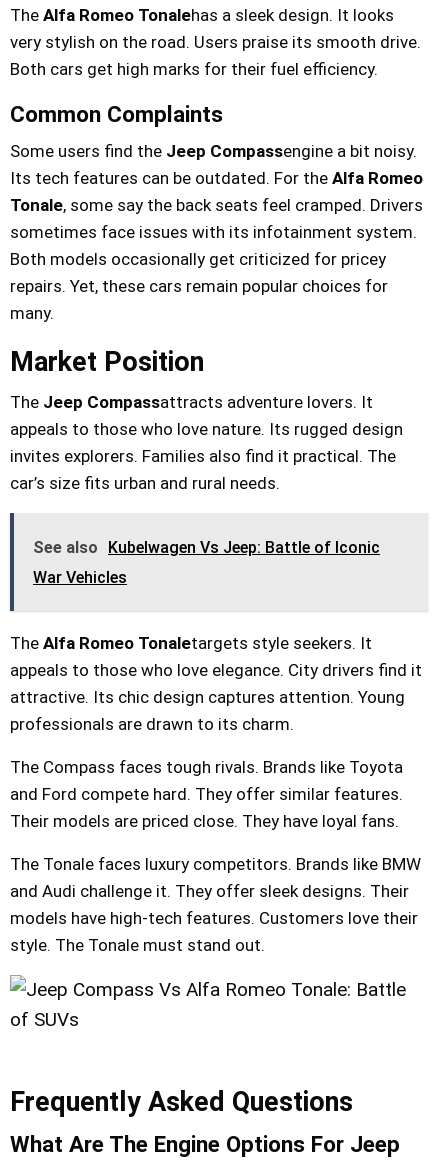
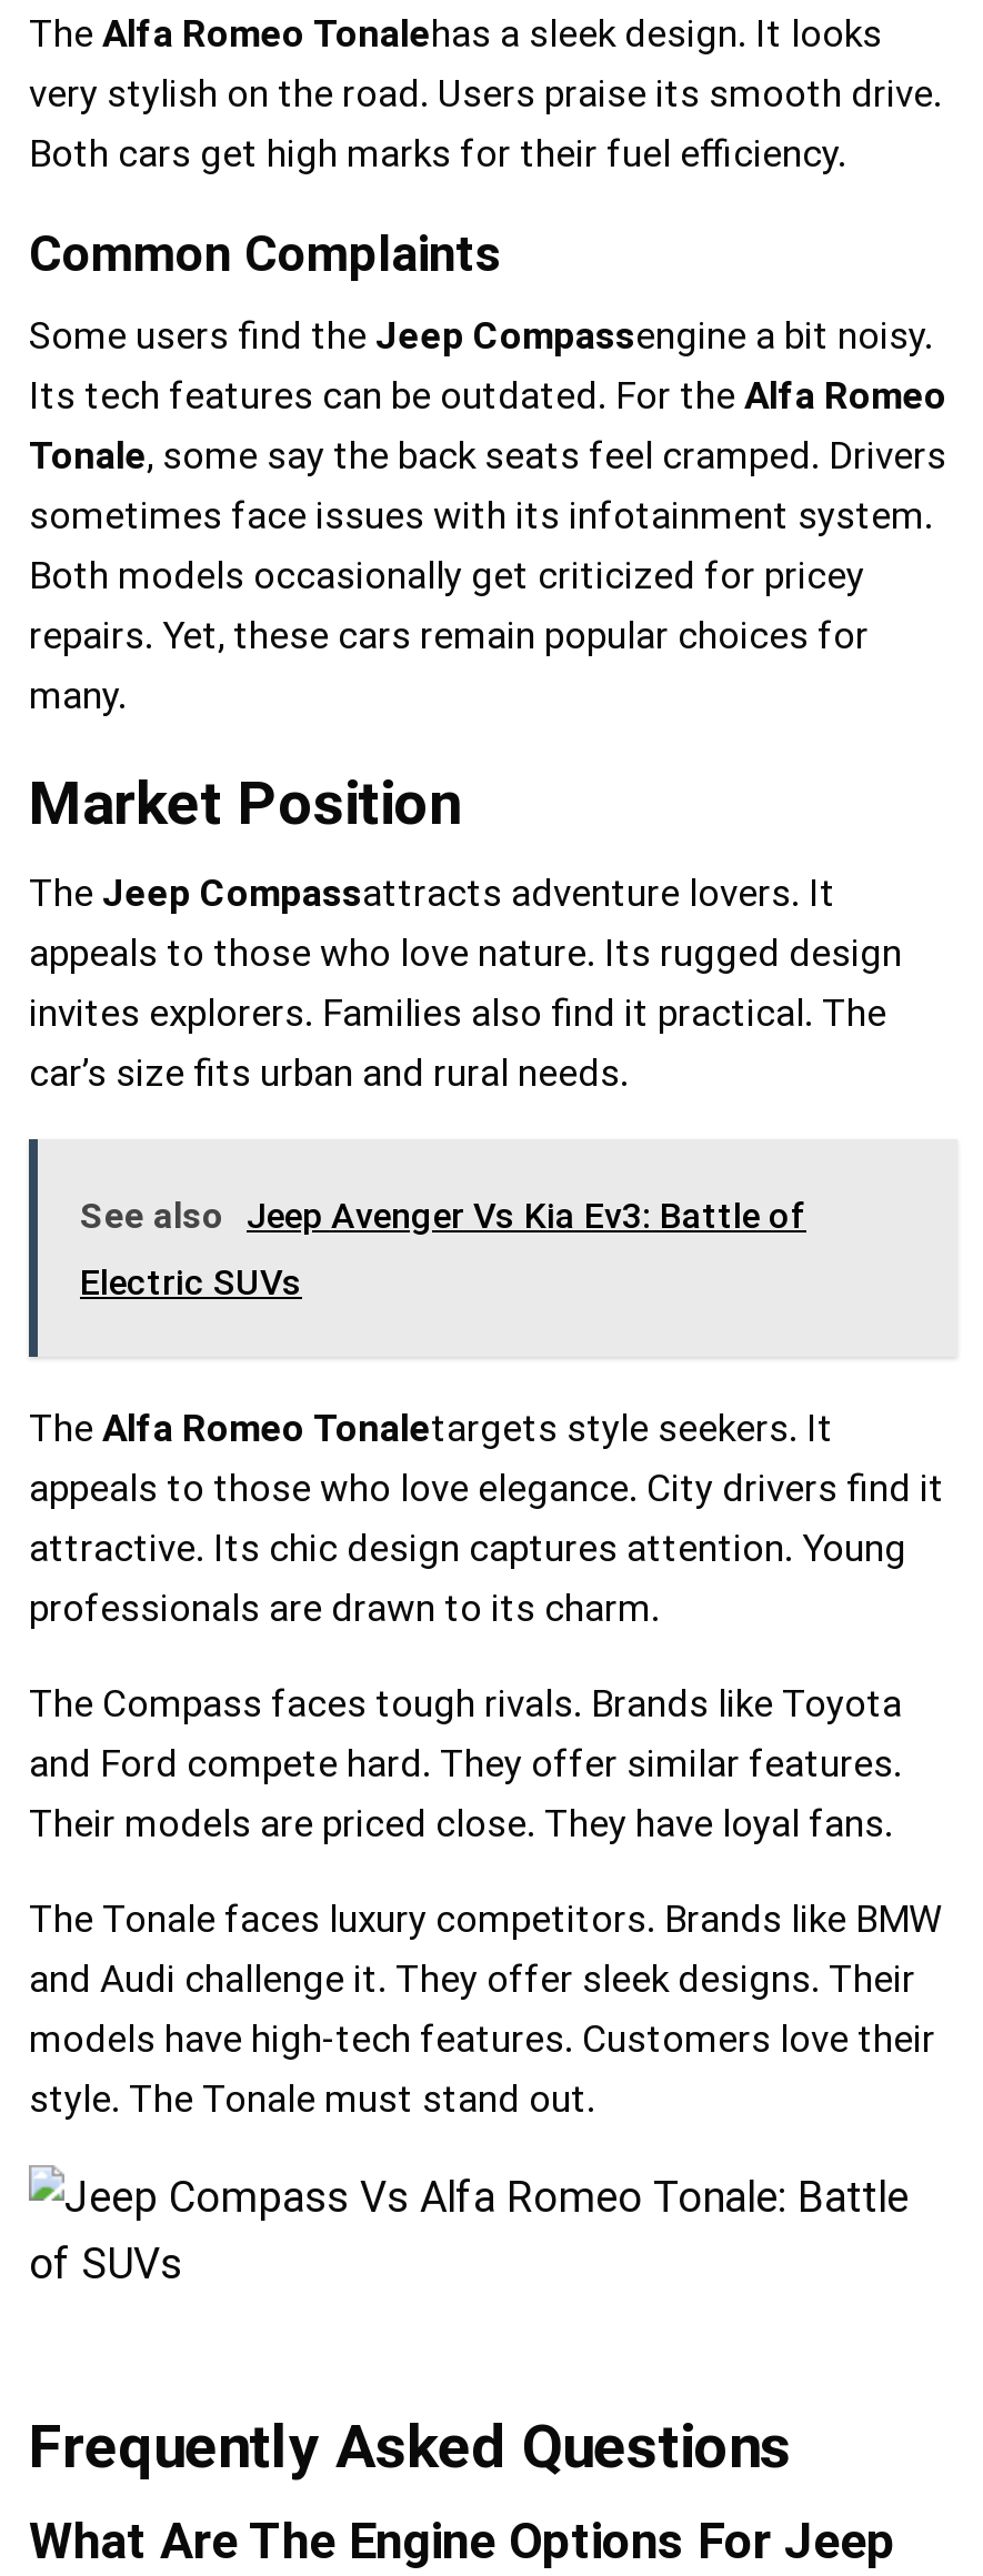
- See also Kubelwagen Vs Jeep: Battle of Iconic
+ See also Jeep Avenger Vs Kia Ev3: Battle of

- War Vehicles
+ Electric SUVs
